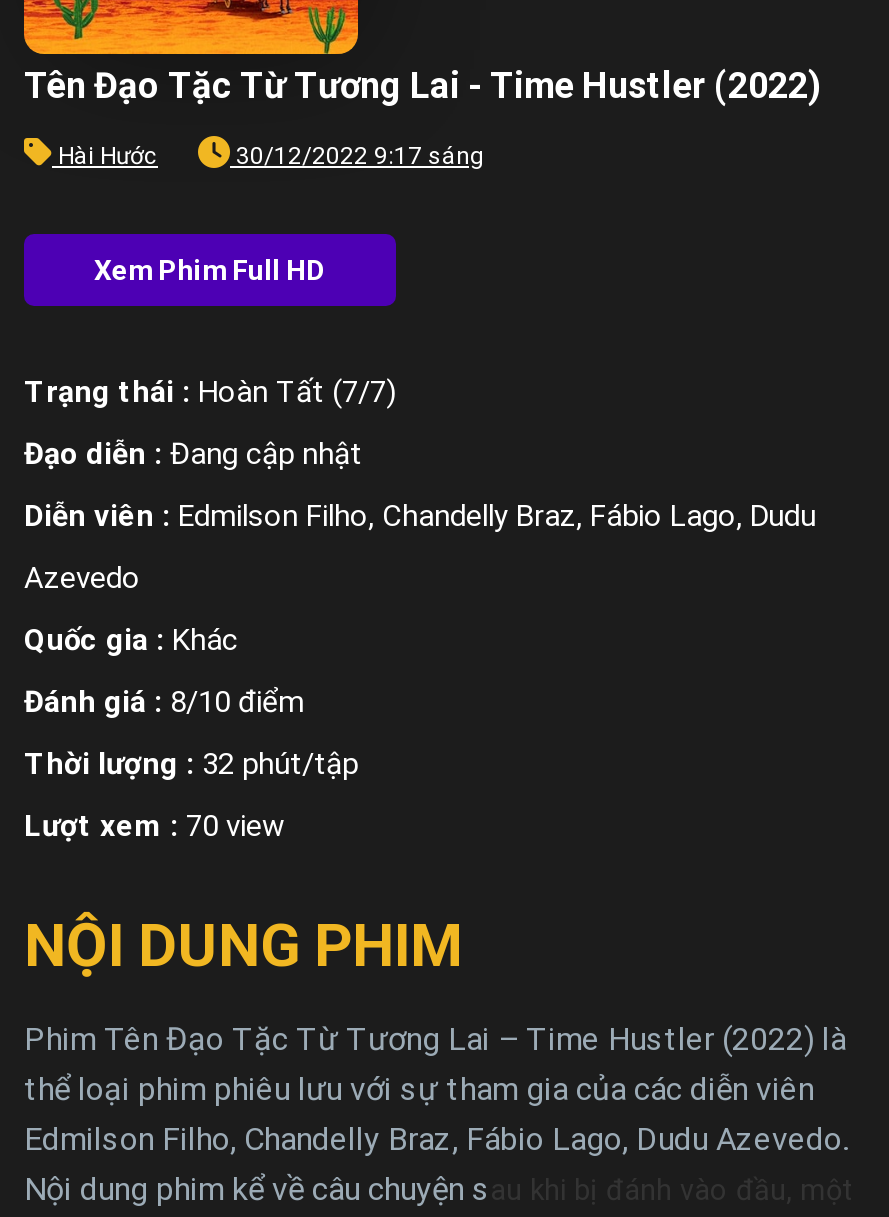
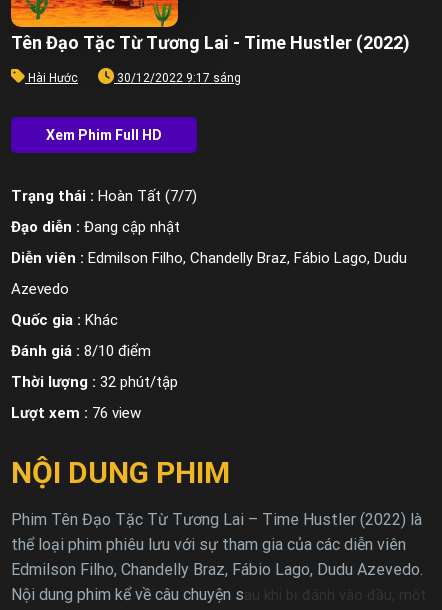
- Lượt xem : 70 view
+ Lượt xem : 76 view
